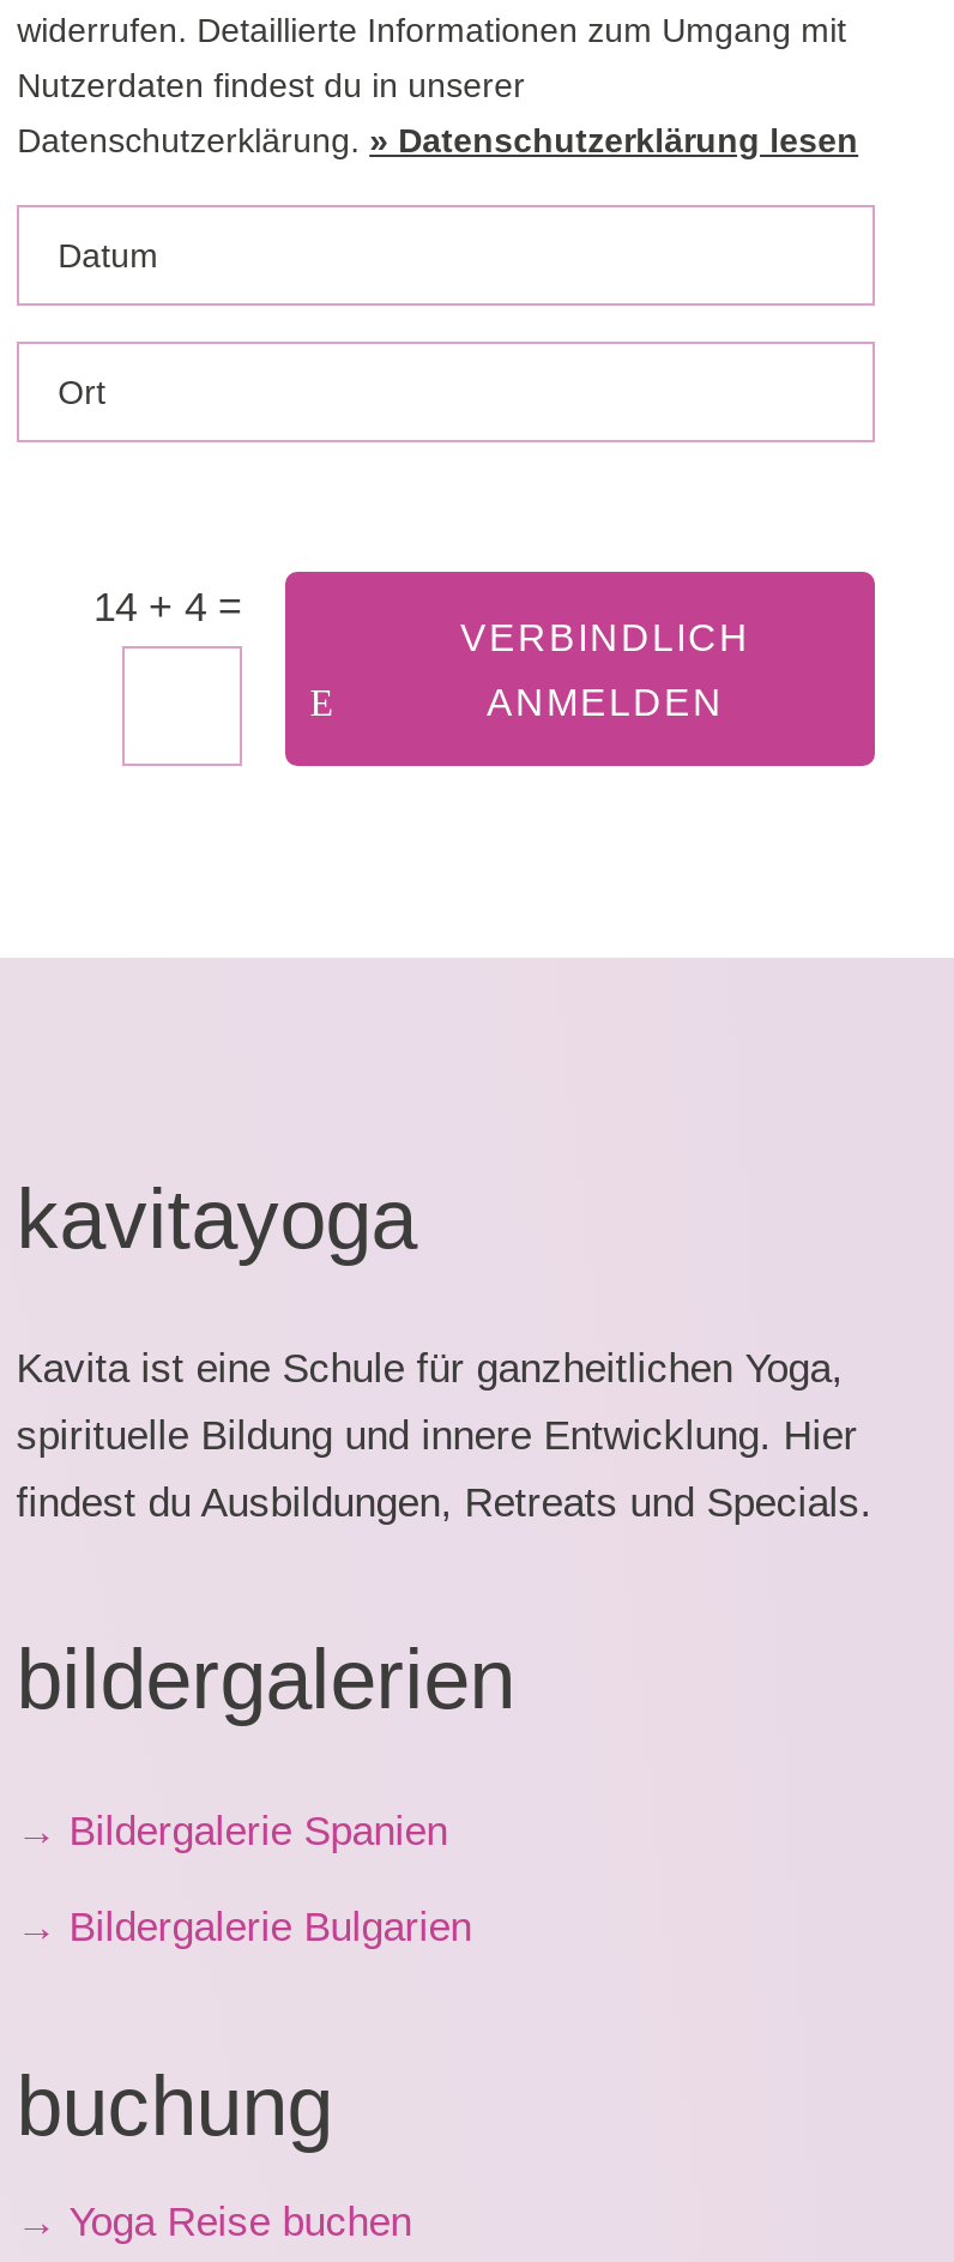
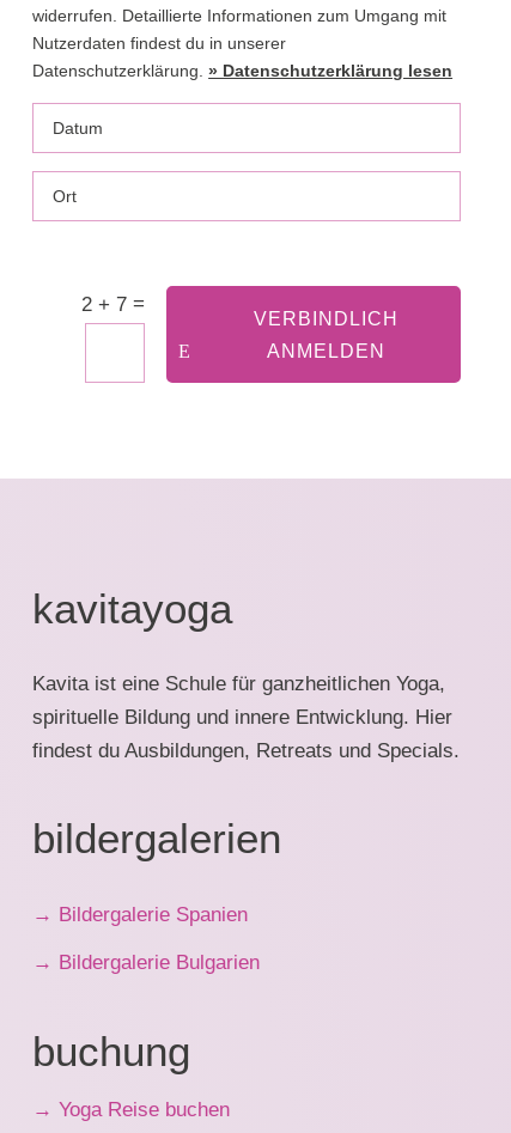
- 14 + 4 =
+ 2 + 7 =
